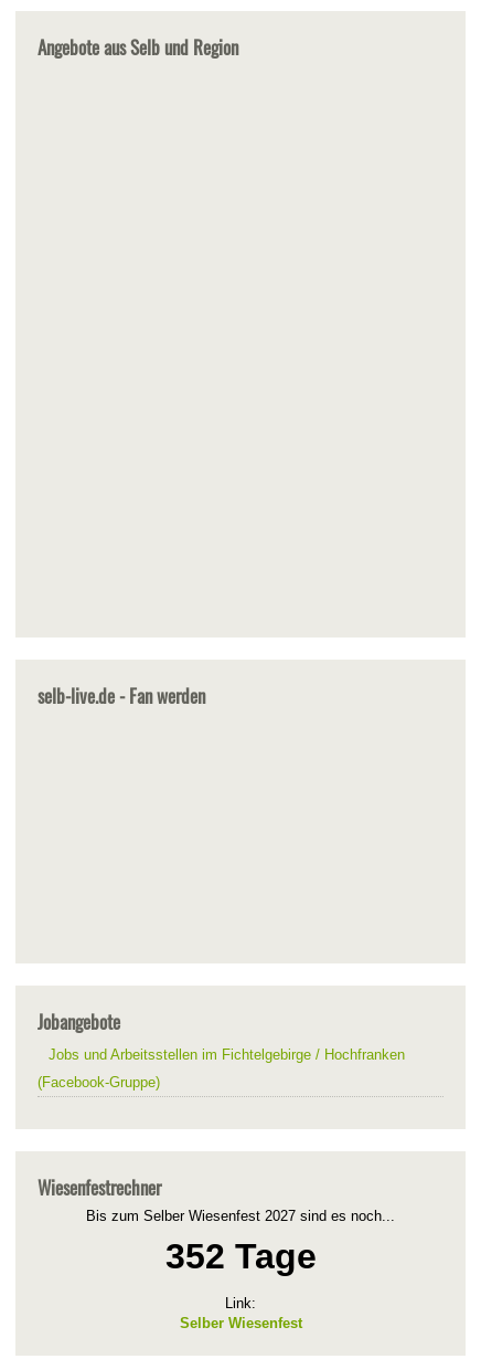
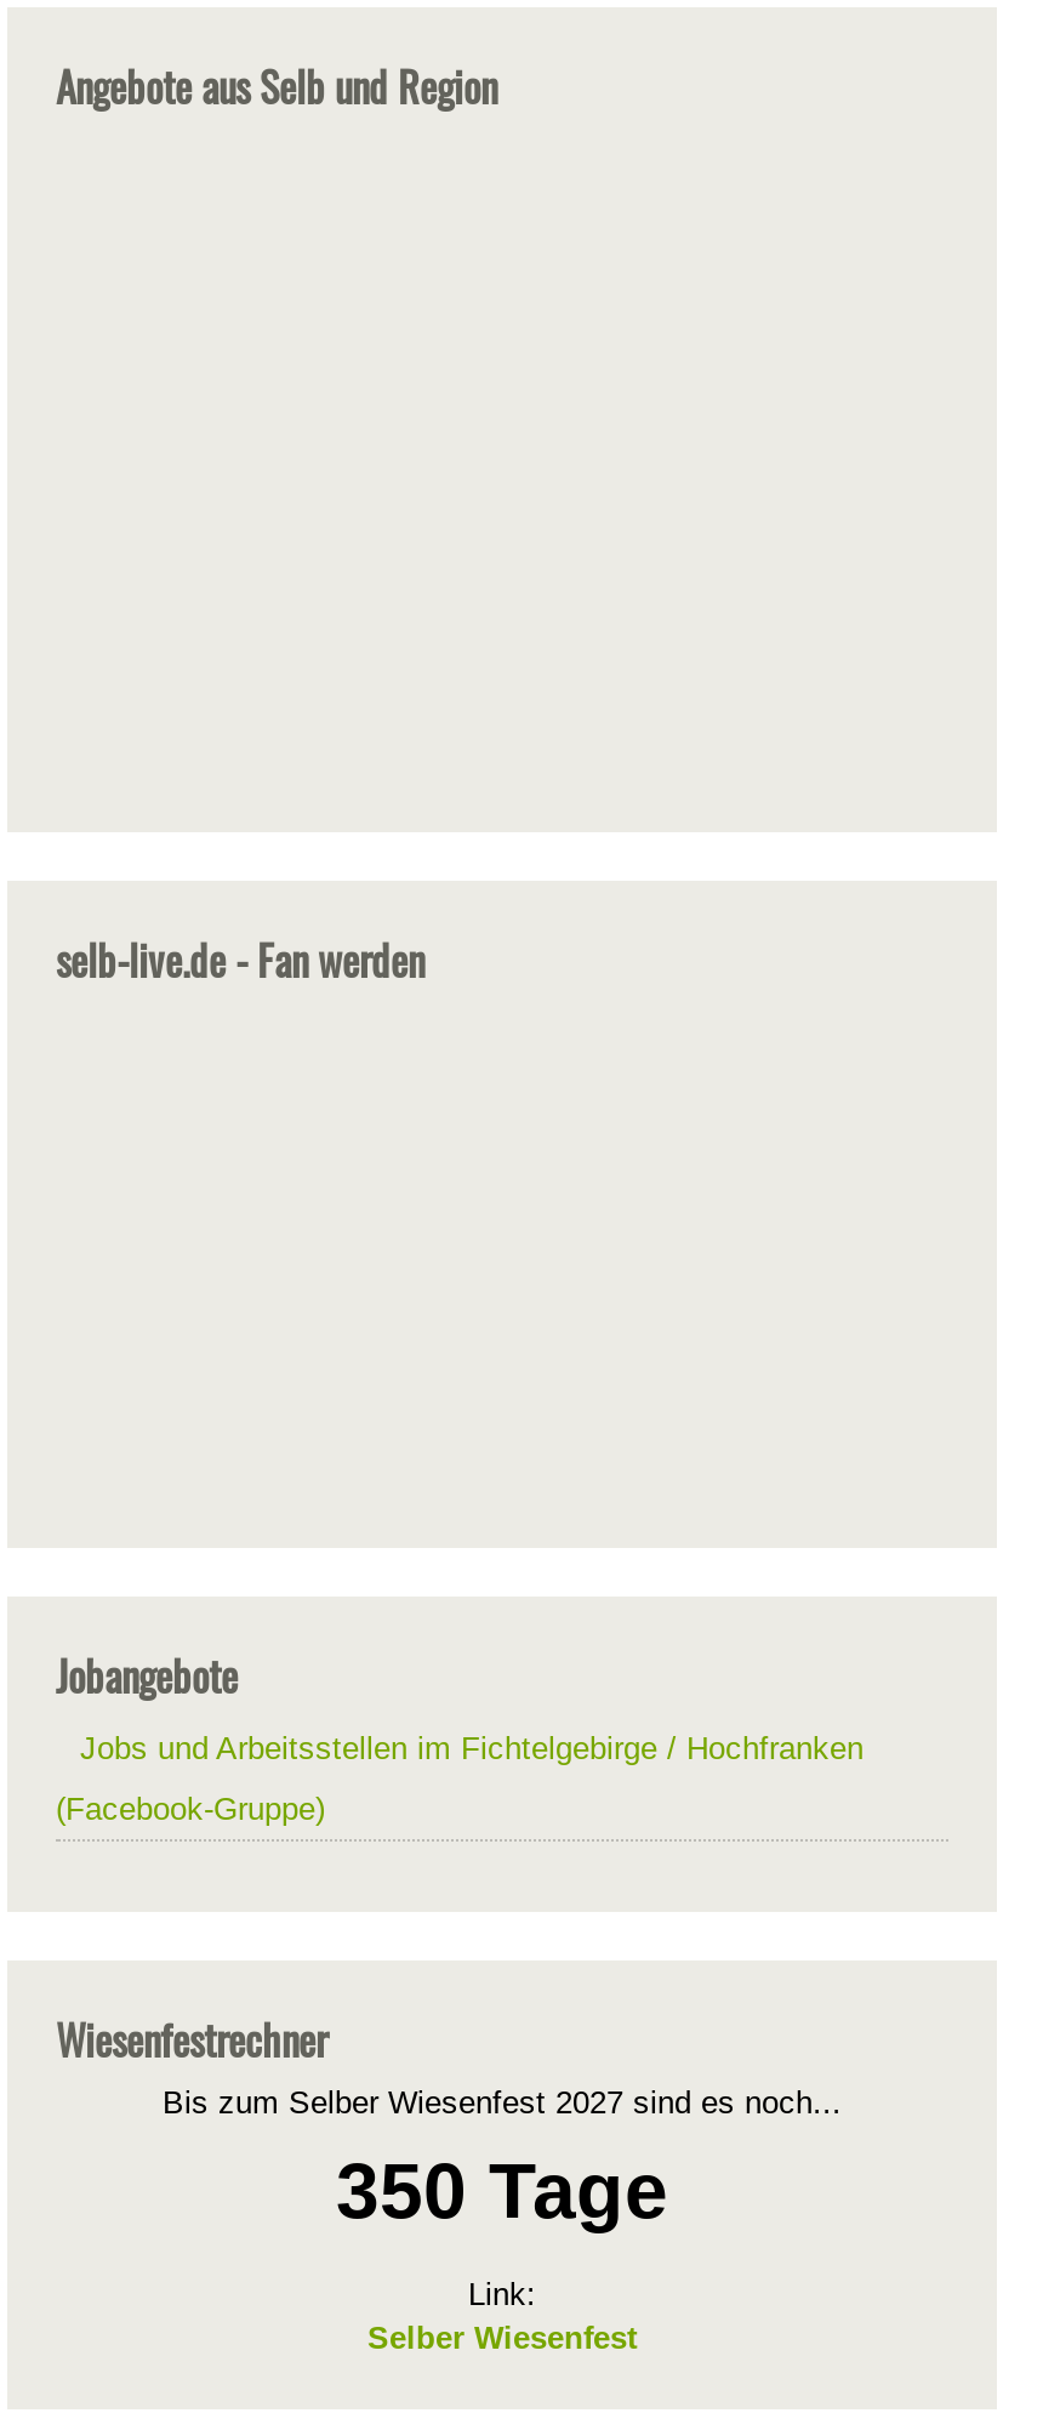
- 352 Tage
+ 350 Tage
